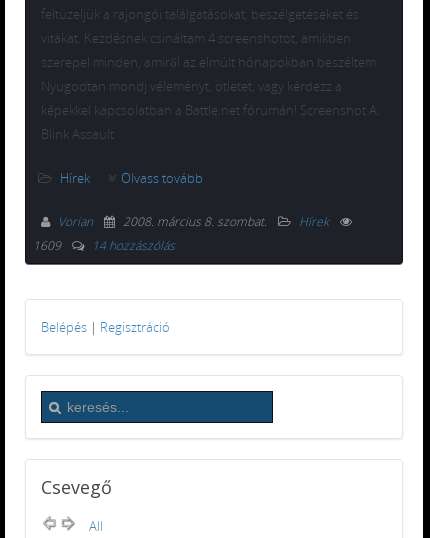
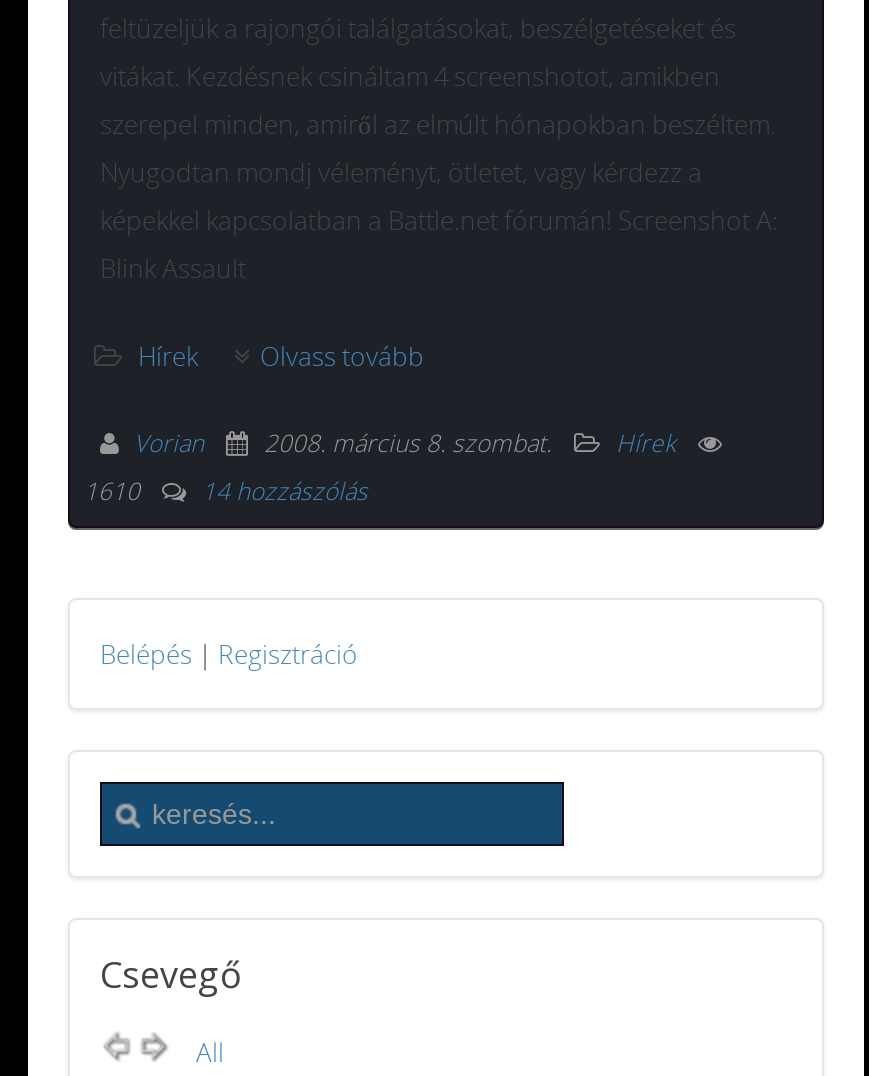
- 1609 14 hozzászólás
+ 1610 14 hozzászólás
